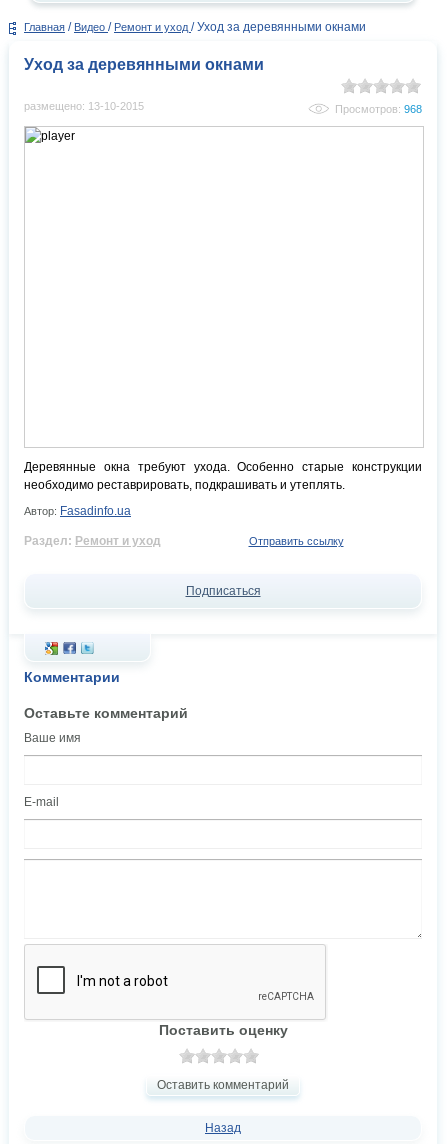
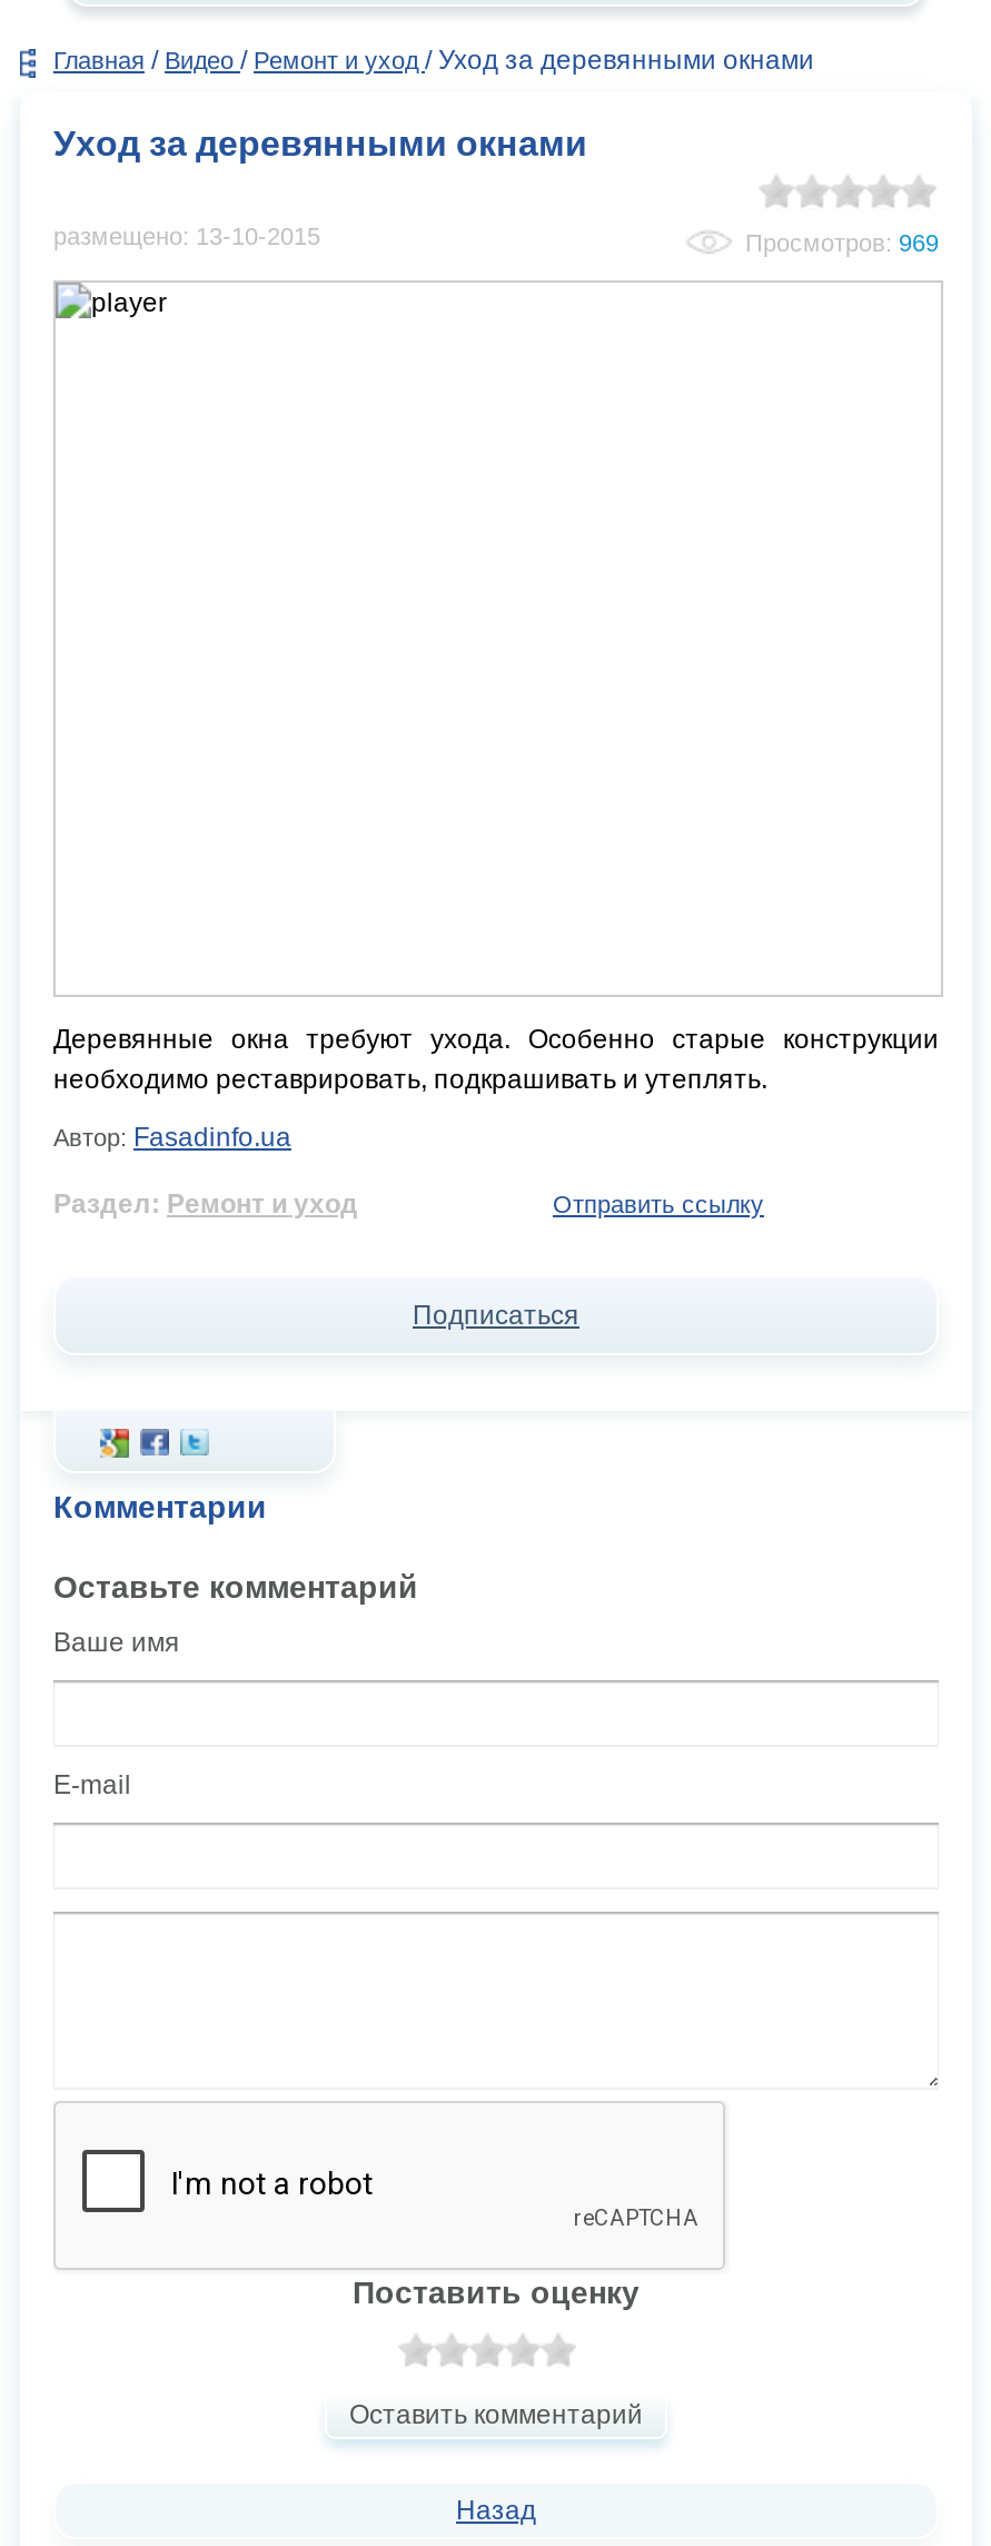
- Просмотров: 968
+ Просмотров: 969
